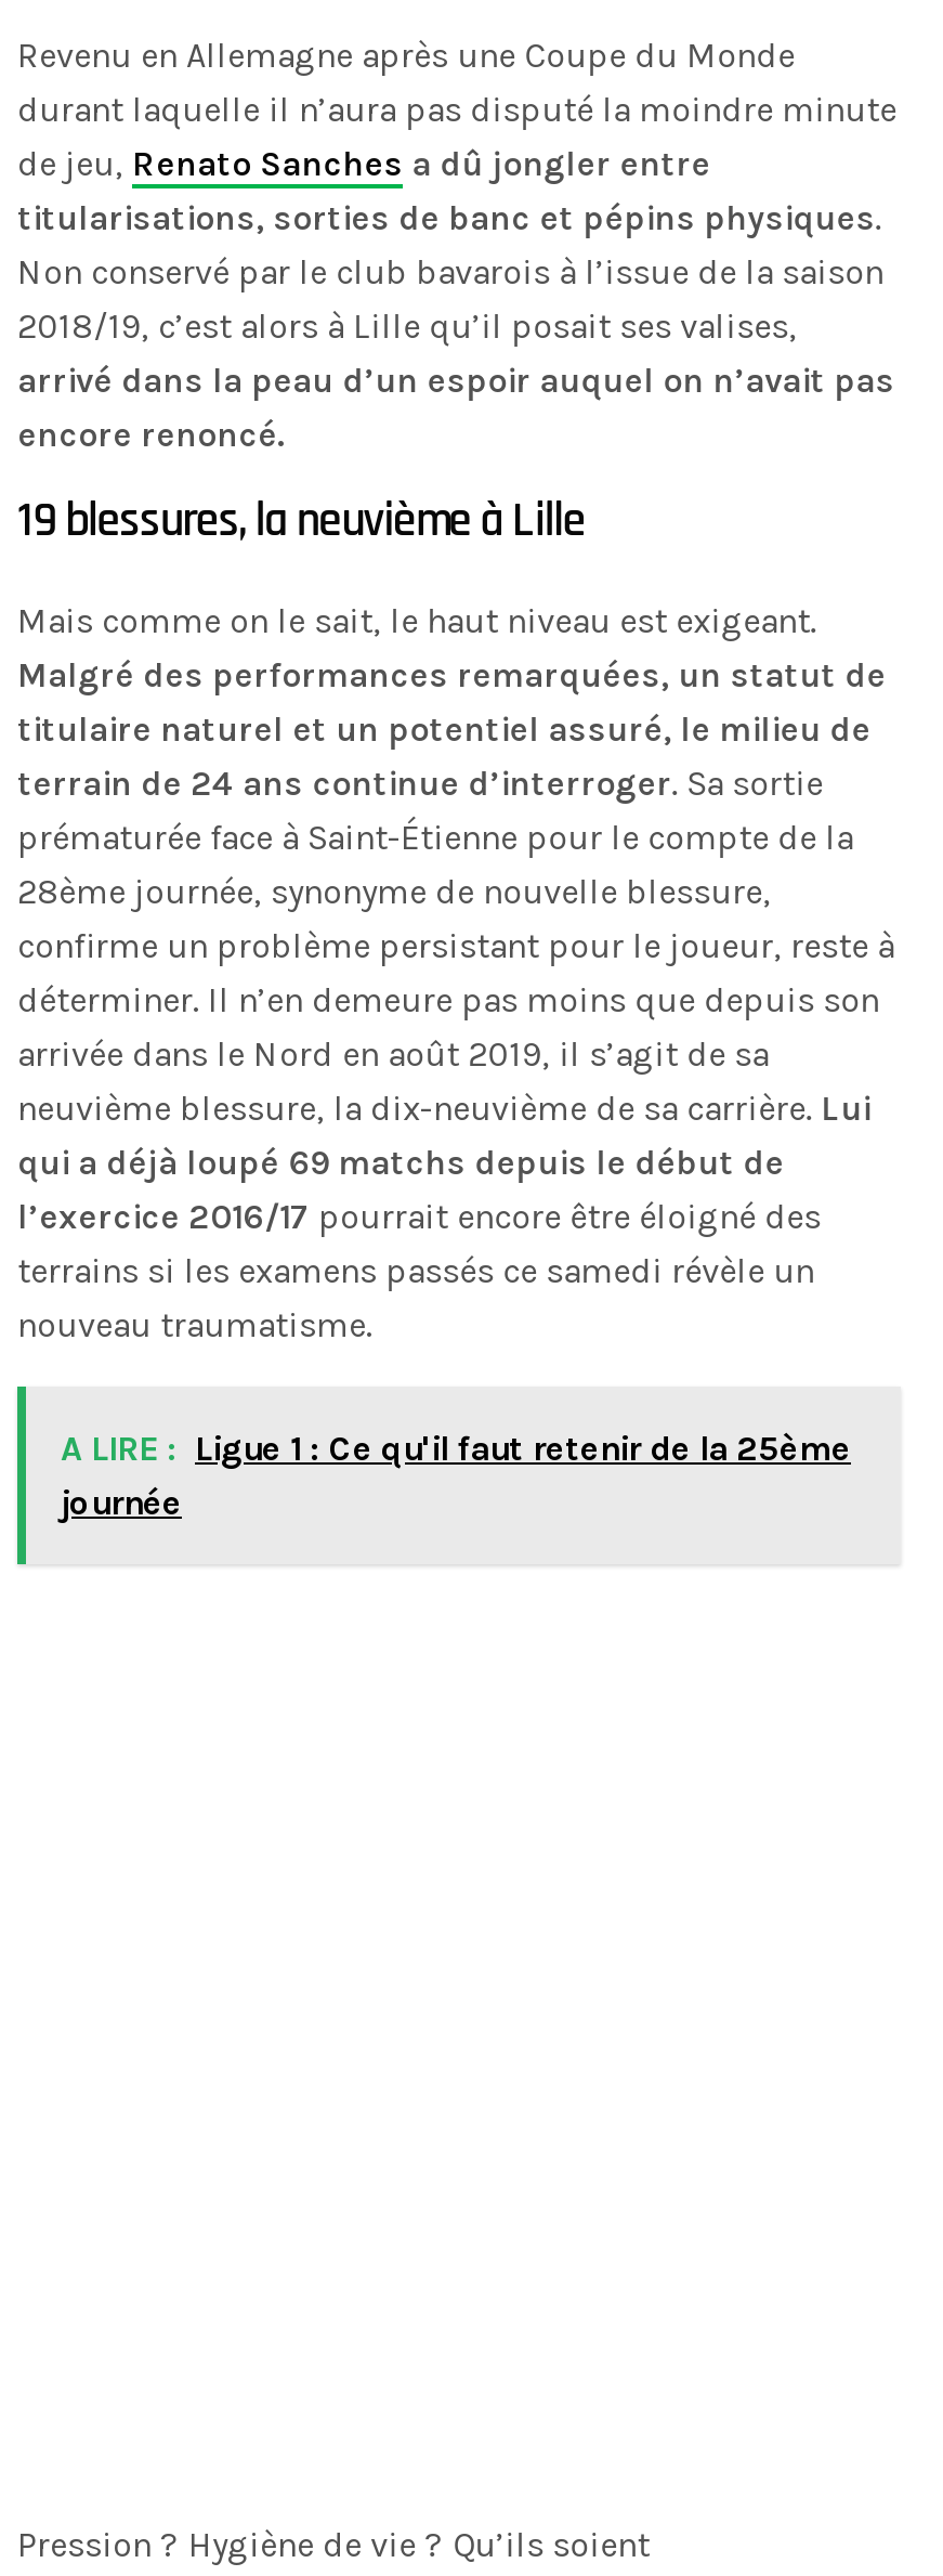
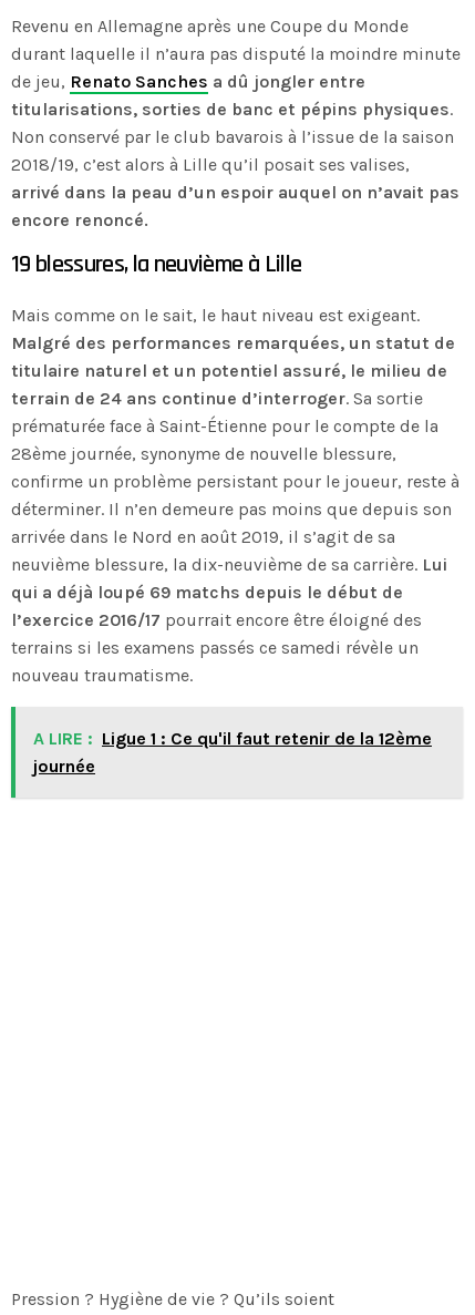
- A LIRE : Ligue 1 : Ce qu'il faut retenir de la 25ème
+ A LIRE : Ligue 1 : Ce qu'il faut retenir de la 12ème
